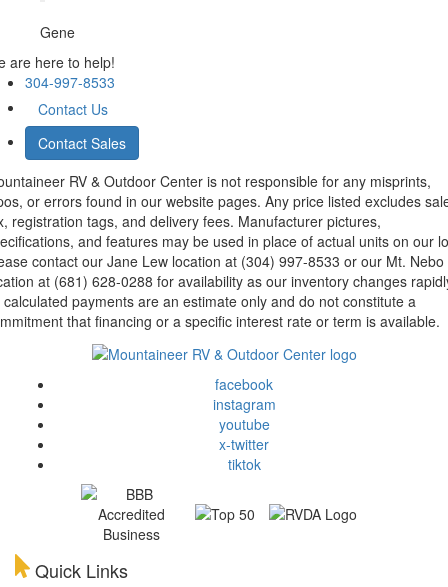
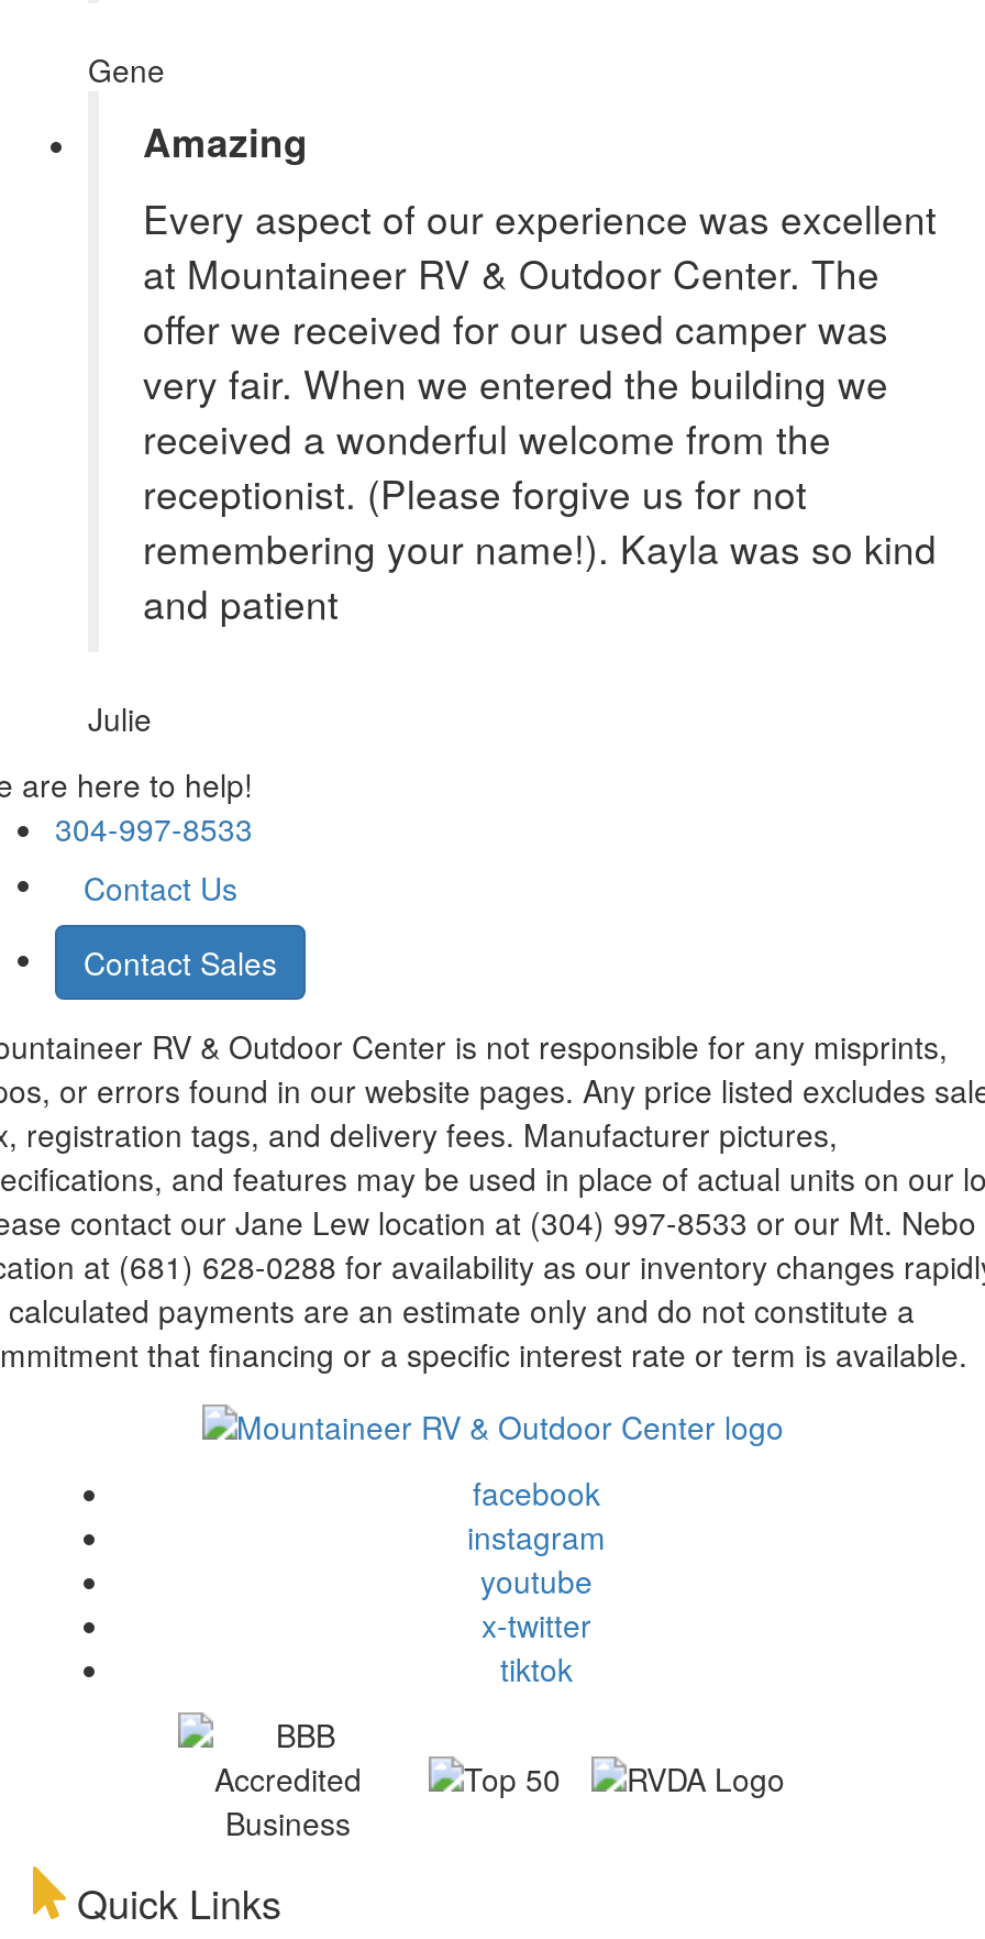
+ Amazing
+ Every aspect of our experience was excellent
+ at Mountaineer RV & Outdoor Center. The
+ offer we received for our used camper was
+ very fair. When we entered the building we
+ received a wonderful welcome from the
+ receptionist. (Please forgive us for not
+ remembering your name!). Kayla was so kind
+ and patient
+ Julie
